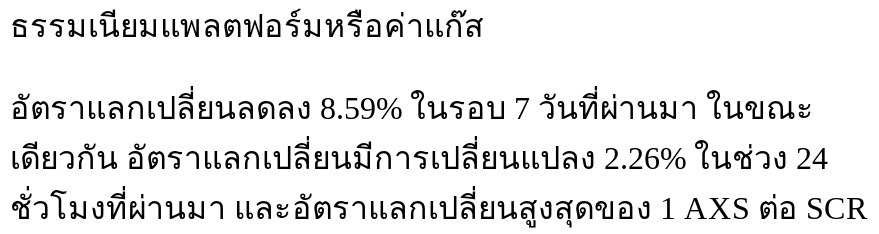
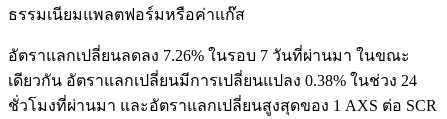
- อัตราแลกเปลี่ยนลดลง 8.59% ในรอบ 7 วันที่ผ่านมา ในขณะ
+ อัตราแลกเปลี่ยนลดลง 7.26% ในรอบ 7 วันที่ผ่านมา ในขณะ

- เดียวกัน อัตราแลกเปลี่ยนมีการเปลี่ยนแปลง 2.26% ในช่วง 24
+ เดียวกัน อัตราแลกเปลี่ยนมีการเปลี่ยนแปลง 0.38% ในช่วง 24
